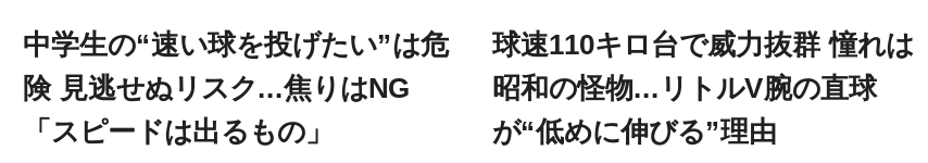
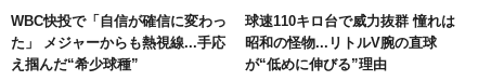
- 中学生の“速い球を投げたい”は危
- 険 見逃せぬリスク...焦りはNG
- 「スピードは出るもの」
+ WBC快投で「自信が確信に変わっ
+ た」 メジャーからも熱視線...手応
+ え掴んだ“希少球種”
